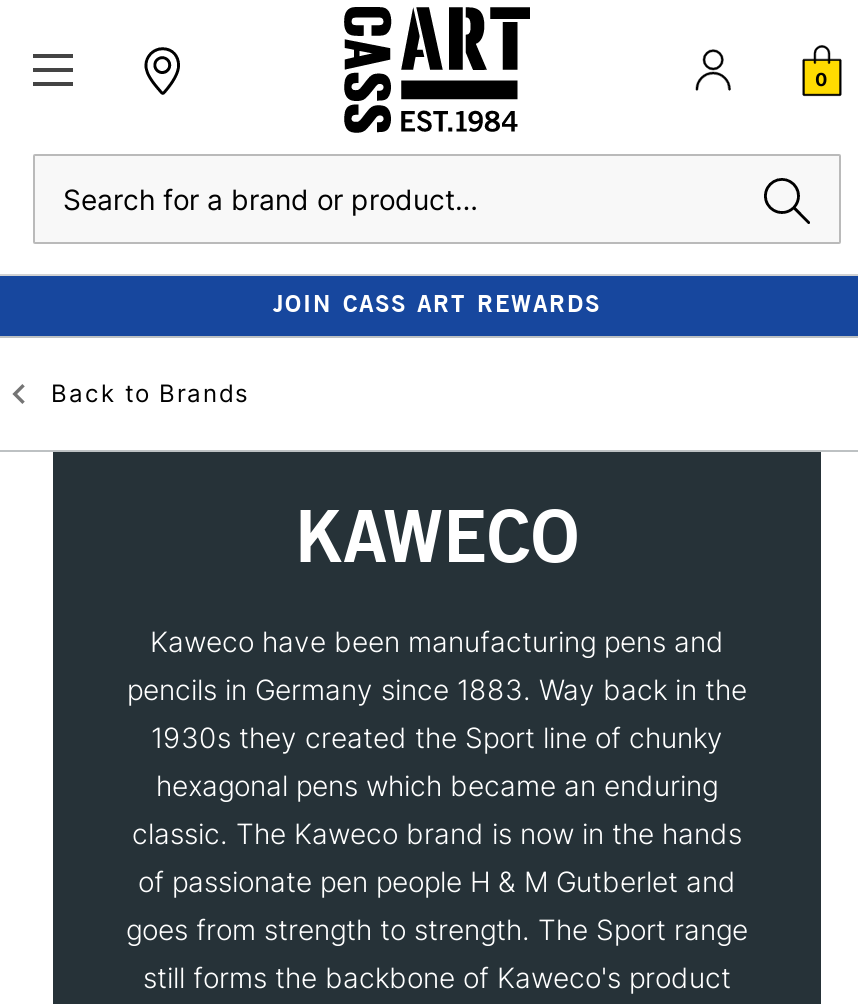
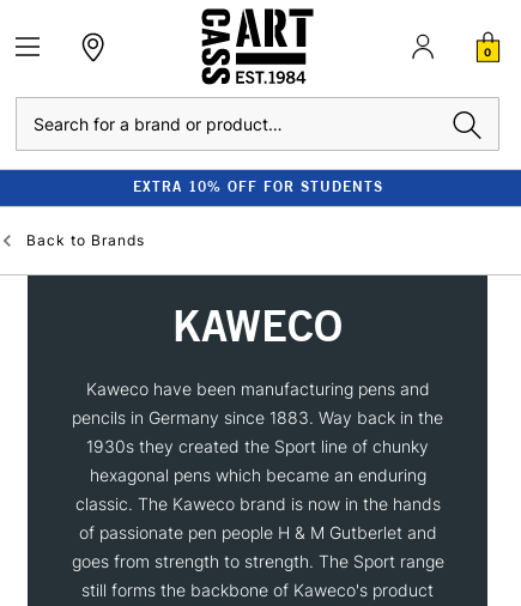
- JOIN CASS ART REWARDS
+ EXTRA 10% OFF FOR STUDENTS
